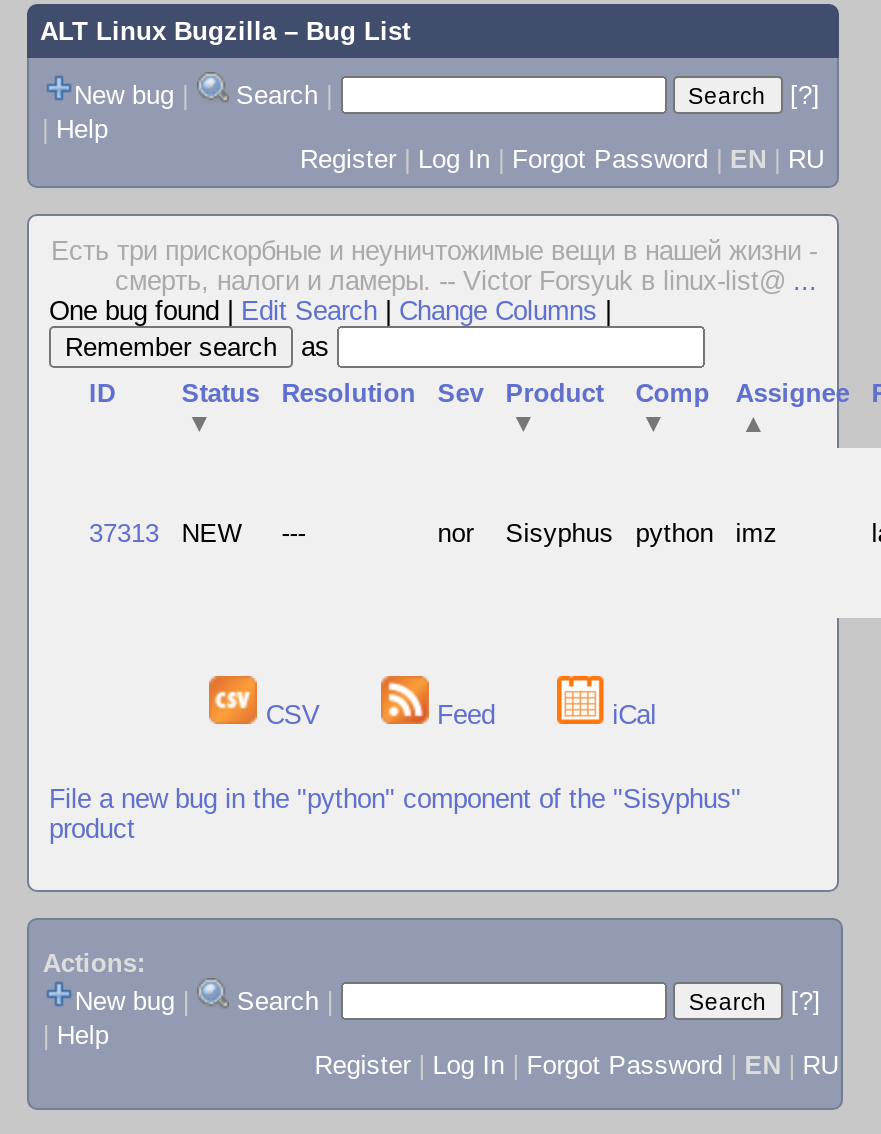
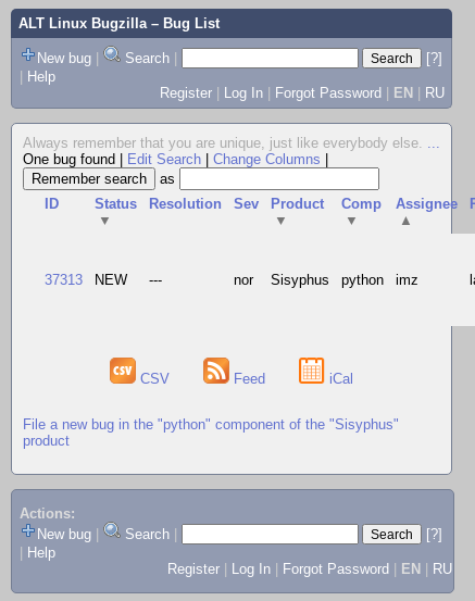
- Есть три прискорбные и неуничтожимые вещи в нашей жизни -
- смерть, налоги и ламеры. -- Victor Forsyuk в linux-list@...
+ Always remember that you are unique, just like everybody else....
